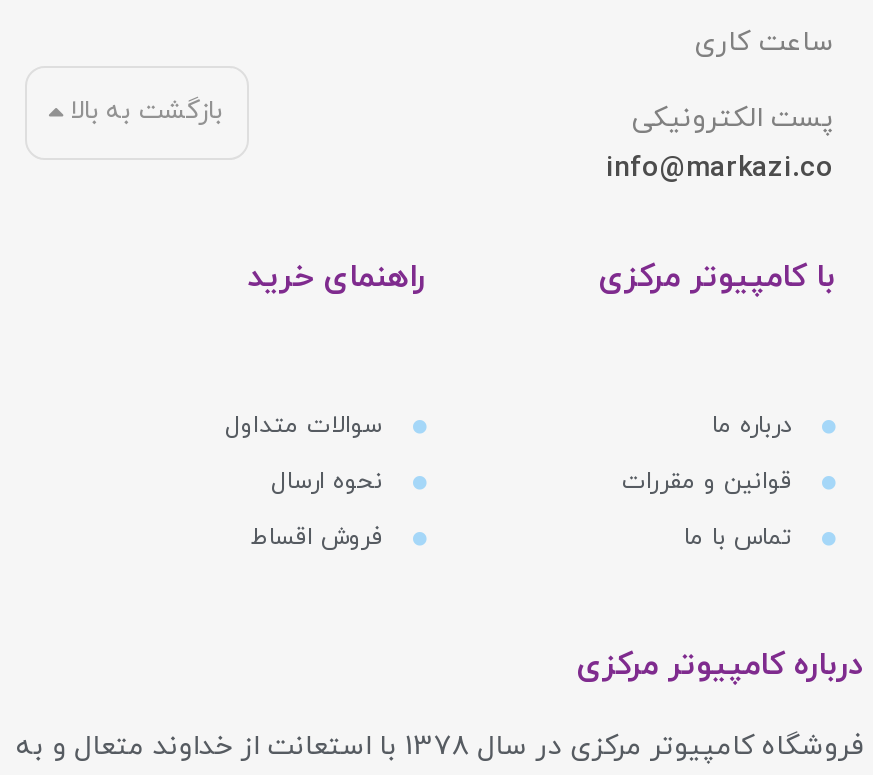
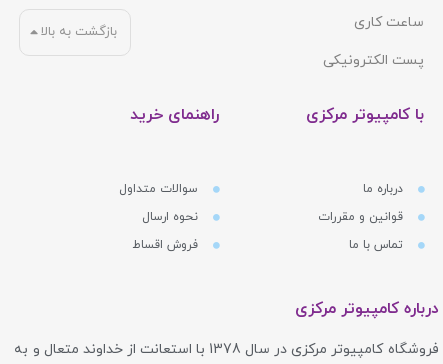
- info@markazi.co
